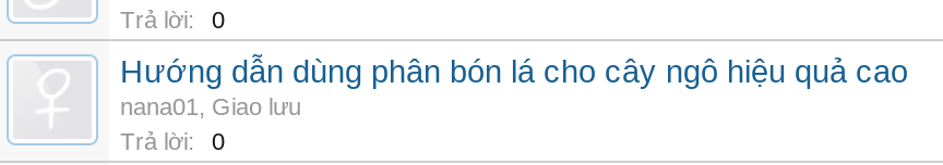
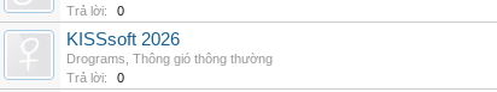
- Hướng dẫn dùng phân bón lá cho cây ngô hiệu quả cao
- nana01, Giao lưu
+ KISSsoft 2026
+ Drograms, Thông gió thông thường
